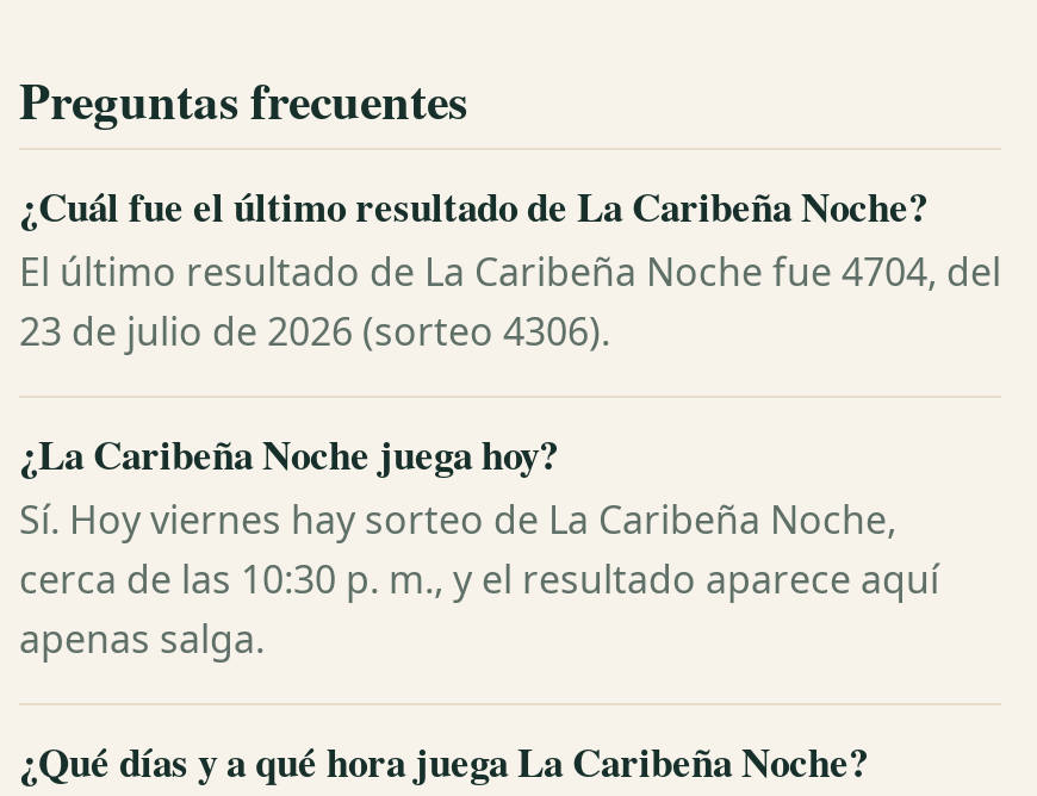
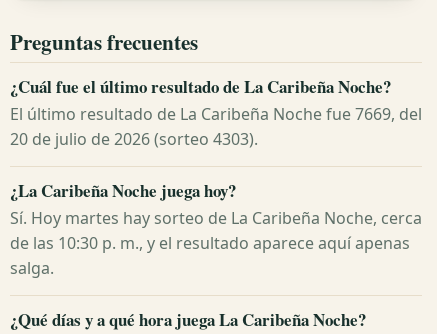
- El último resultado de La Caribeña Noche fue 4704, del
+ El último resultado de La Caribeña Noche fue 7669, del

- 23 de julio de 2026 (sorteo 4306).
+ 20 de julio de 2026 (sorteo 4303).

- Sí. Hoy viernes hay sorteo de La Caribeña Noche,
- cerca de las 10:30 p. m., y el resultado aparece aquí
- apenas salga.
+ Sí. Hoy martes hay sorteo de La Caribeña Noche, cerca
+ de las 10:30 p. m., y el resultado aparece aquí apenas
+ salga.
